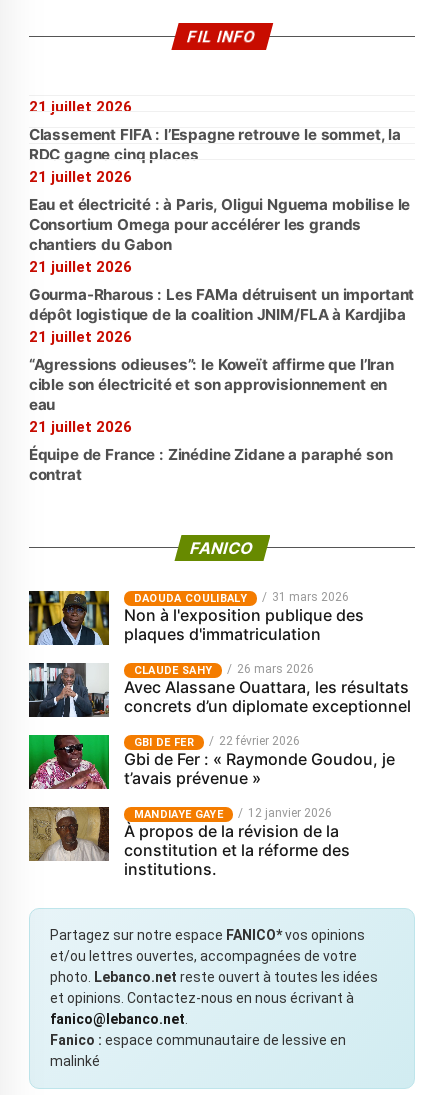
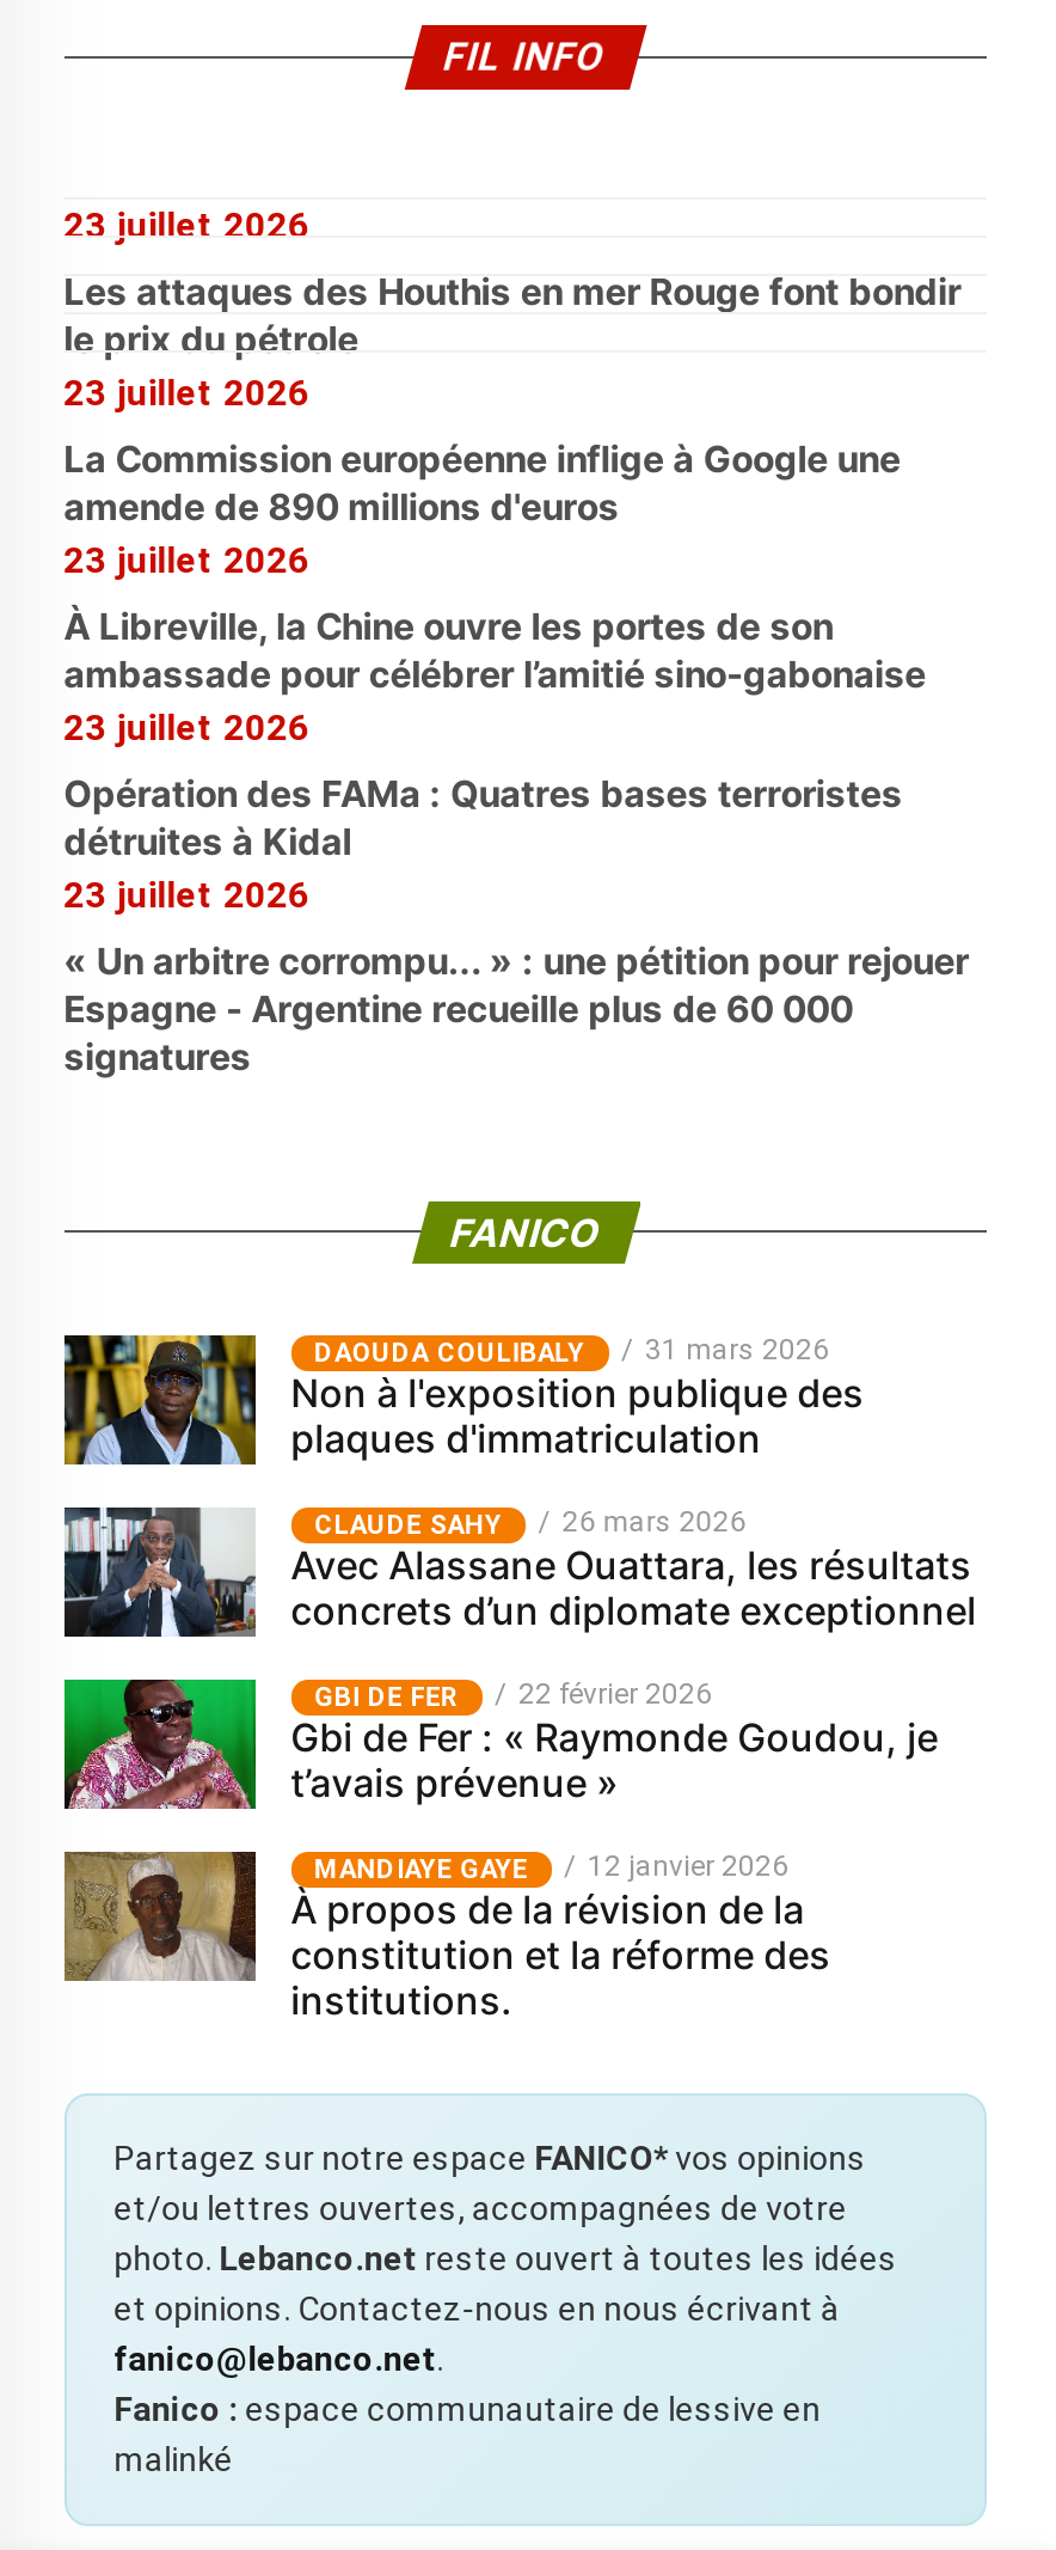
- 21 juillet 2026
+ 23 juillet 2026

- Classement FIFA : l’Espagne retrouve le sommet, la
- RDC gagne cinq places
- 21 juillet 2026
+ Les attaques des Houthis en mer Rouge font bondir
+ le prix du pétrole
+ 23 juillet 2026

- Eau et électricité : à Paris, Oligui Nguema mobilise le
- Consortium Omega pour accélérer les grands
- chantiers du Gabon
- 21 juillet 2026
+ La Commission européenne inflige à Google une
+ amende de 890 millions d'euros
+ 23 juillet 2026

- Gourma-Rharous : Les FAMa détruisent un important
- dépôt logistique de la coalition JNIM/FLA à Kardjiba
- 21 juillet 2026
+ À Libreville, la Chine ouvre les portes de son
+ ambassade pour célébrer l’amitié sino-gabonaise
+ 23 juillet 2026

- “Agressions odieuses”: le Koweït affirme que l’Iran
- cible son électricité et son approvisionnement en
- eau
- 21 juillet 2026
+ Opération des FAMa : Quatres bases terroristes
+ détruites à Kidal
+ 23 juillet 2026

- Équipe de France : Zinédine Zidane a paraphé son
- contrat
+ « Un arbitre corrompu... » : une pétition pour rejouer
+ Espagne - Argentine recueille plus de 60 000
+ signatures
